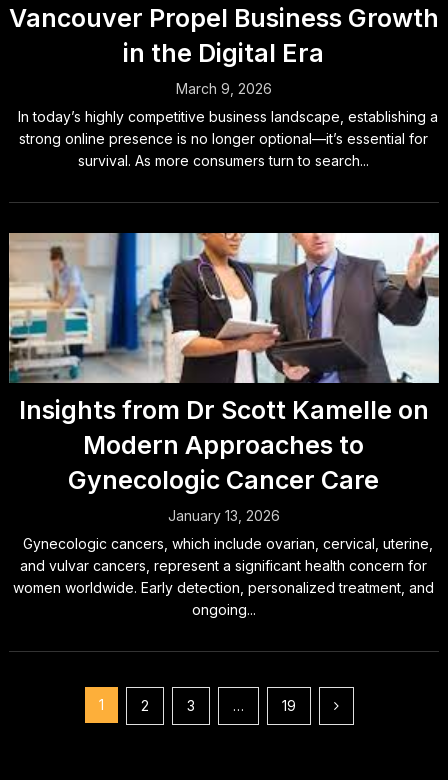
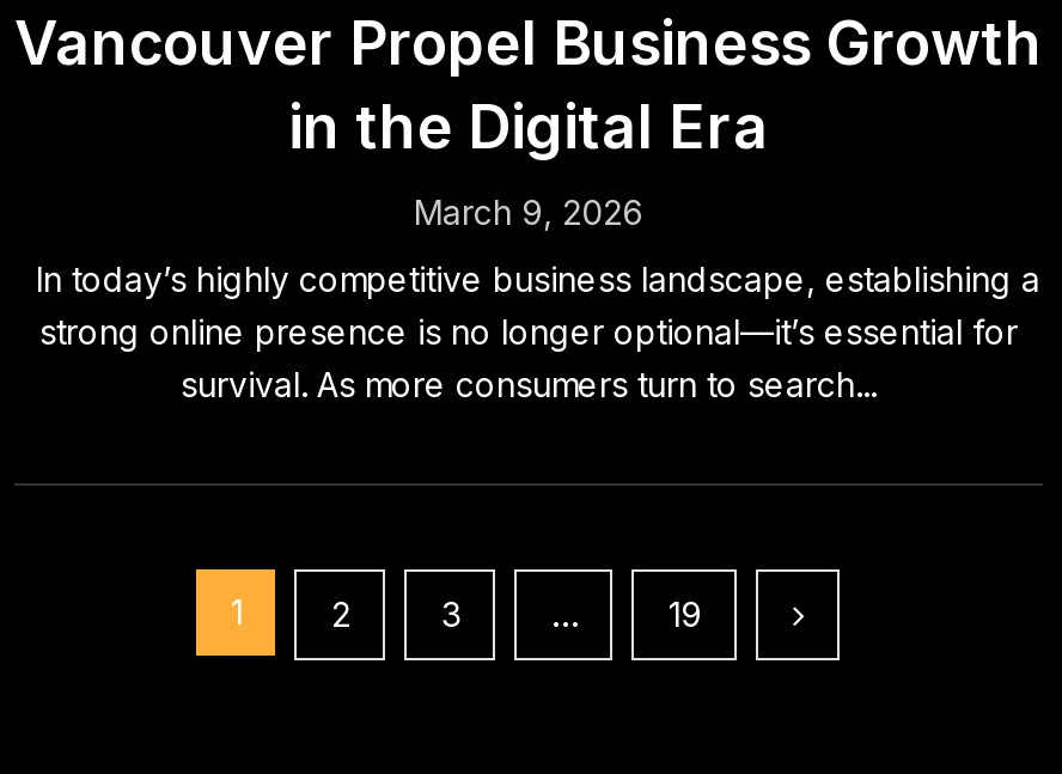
- [image]
- Insights from Dr Scott Kamelle on
- Modern Approaches to
- Gynecologic Cancer Care
- January 13, 2026
- Gynecologic cancers, which include ovarian, cervical, uterine,
- and vulvar cancers, represent a significant health concern for
- women worldwide. Early detection, personalized treatment, and
- ongoing...
